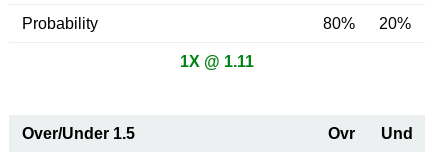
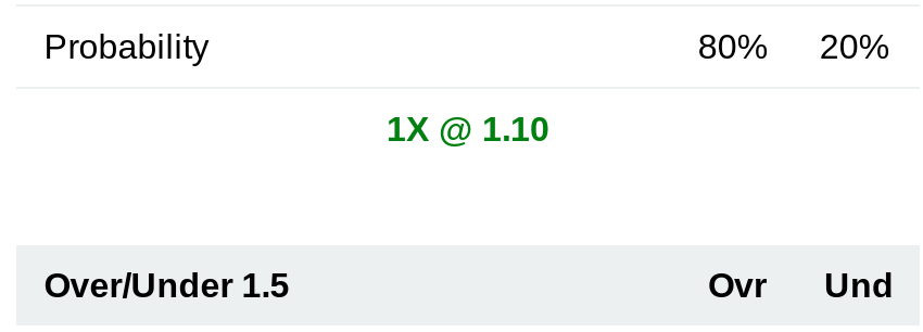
- 1X @ 1.11
+ 1X @ 1.10
